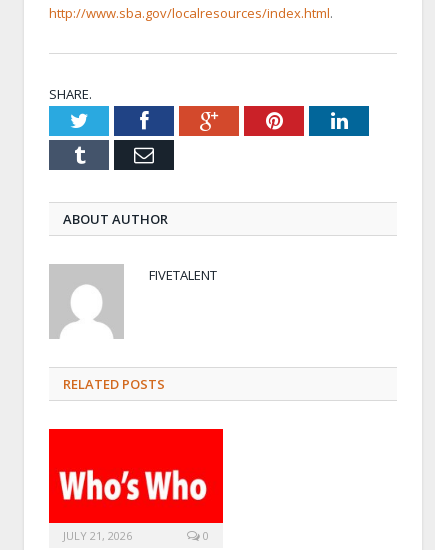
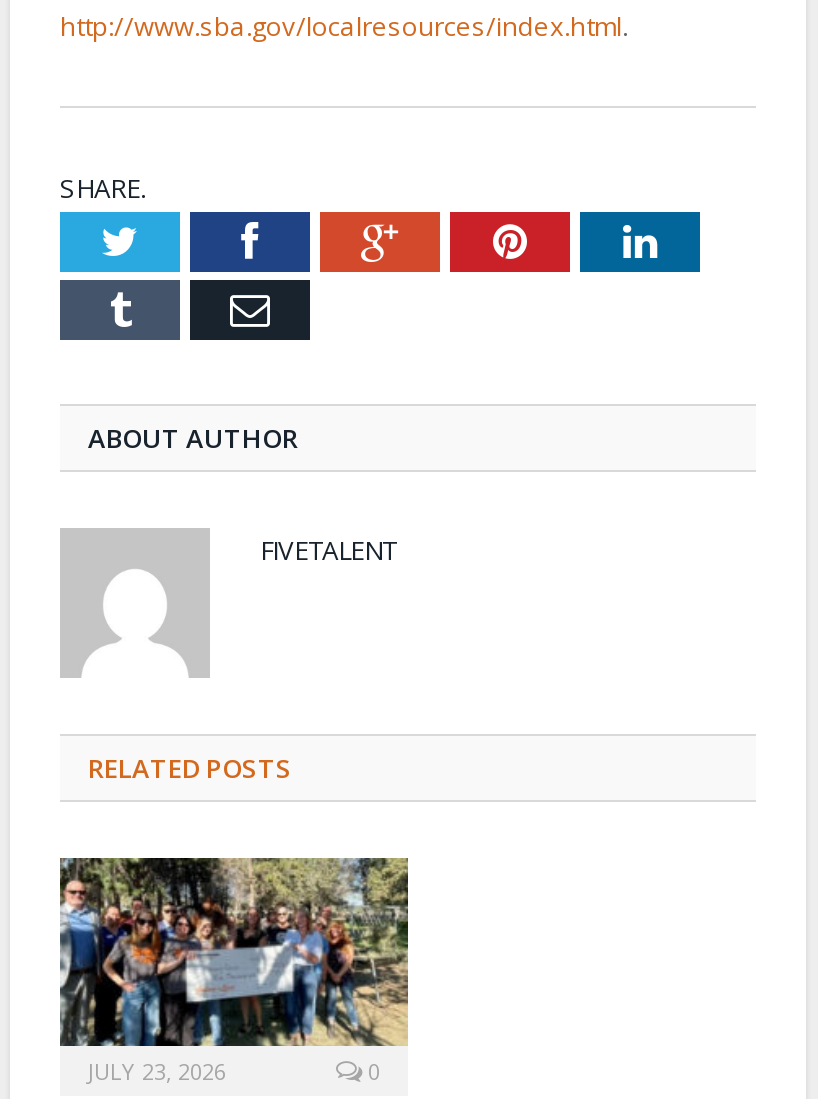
- [image]
- JULY 21, 2026
+ [image]
+ JULY 23, 2026
